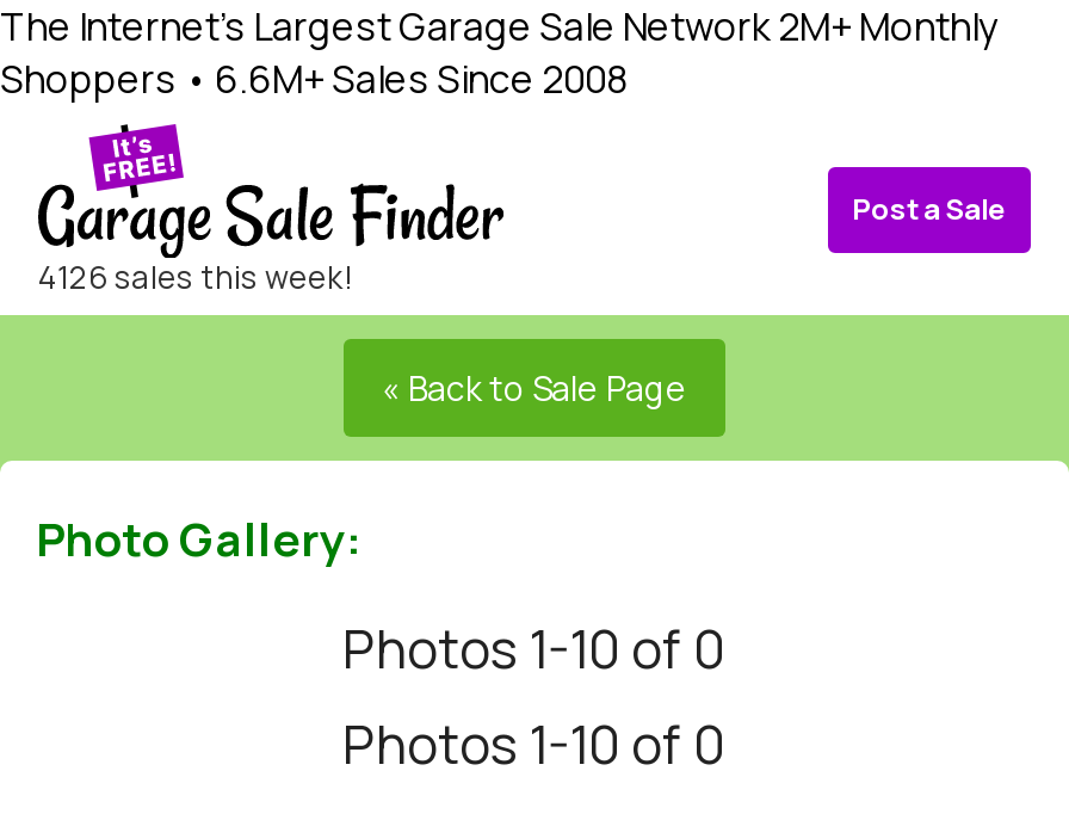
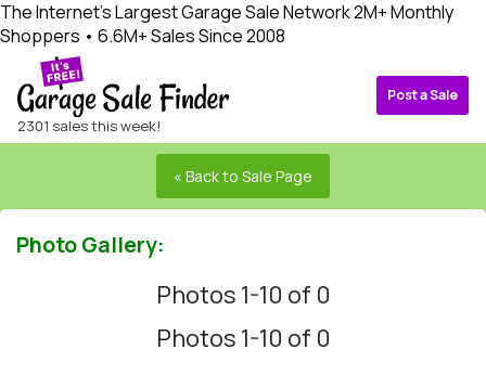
- 4126 sales this week!
+ 2301 sales this week!
